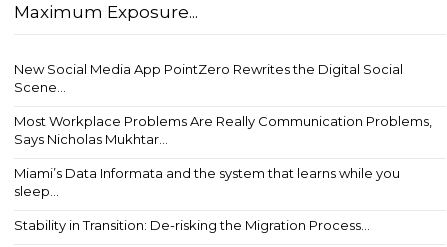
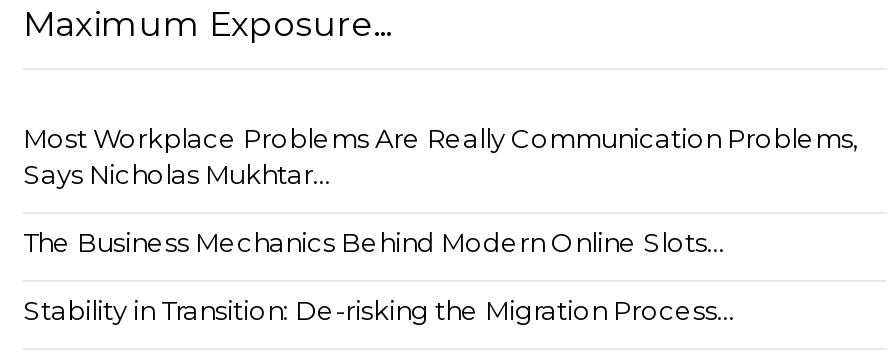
- New Social Media App PointZero Rewrites the Digital Social
- Scene...

- Miami’s Data Informata and the system that learns while you
- sleep...
+ The Business Mechanics Behind Modern Online Slots...
